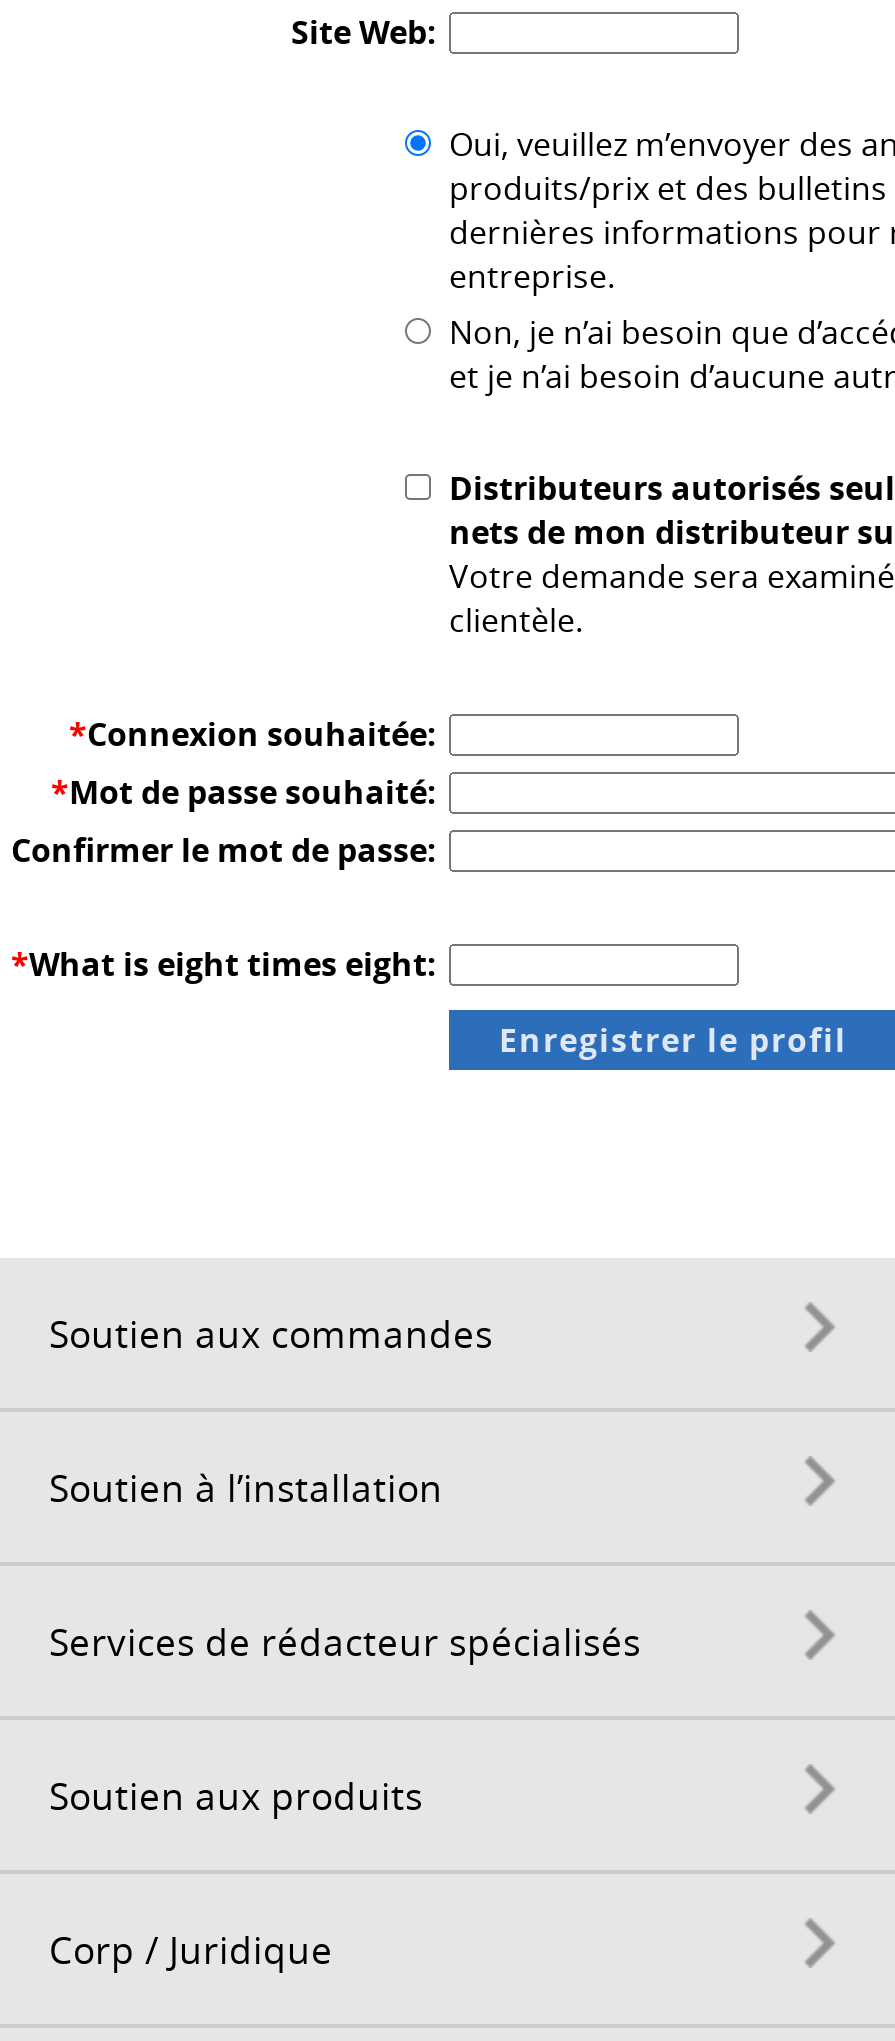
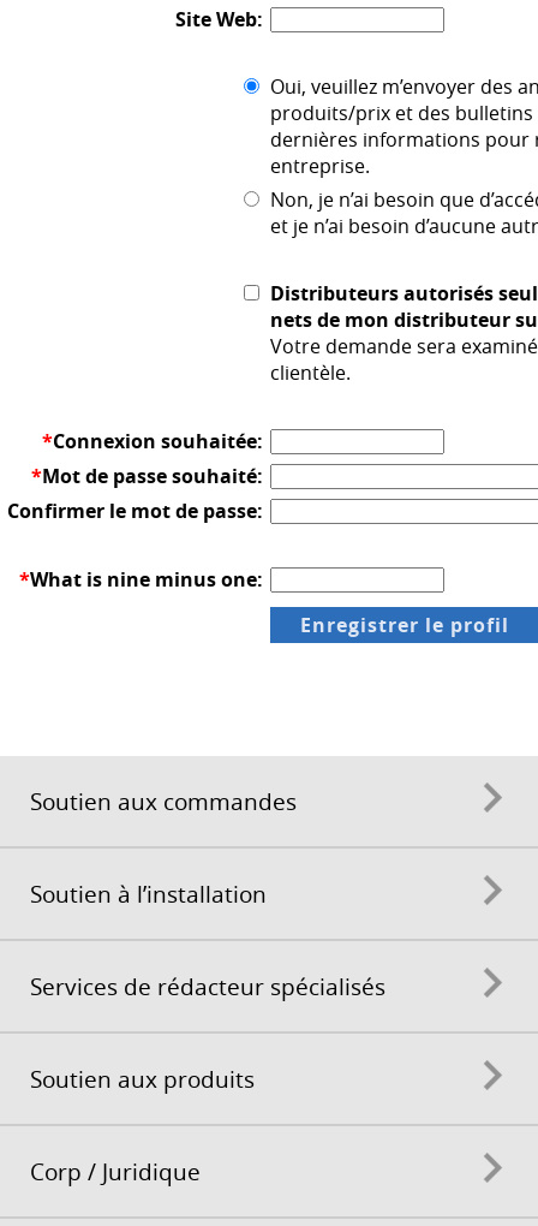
- *What is eight times eight:
+ *What is nine minus one:
